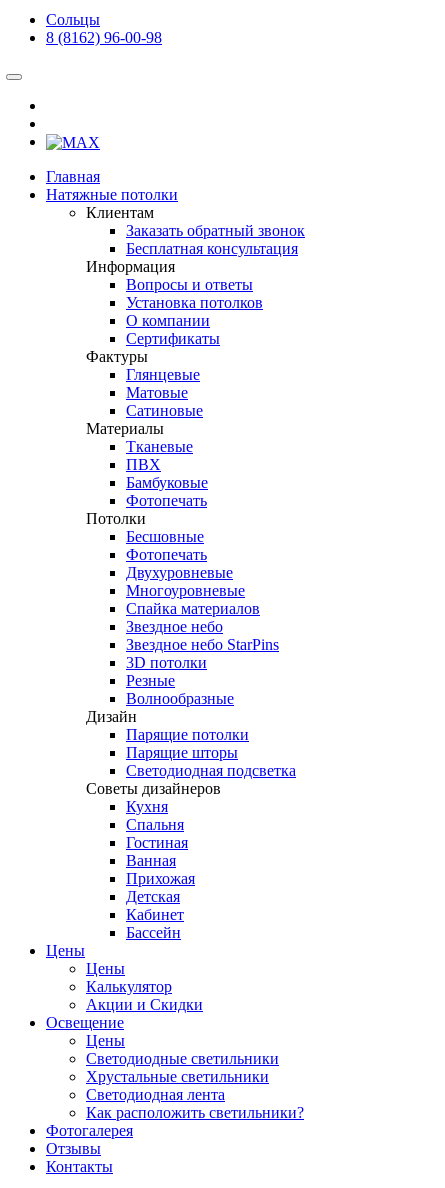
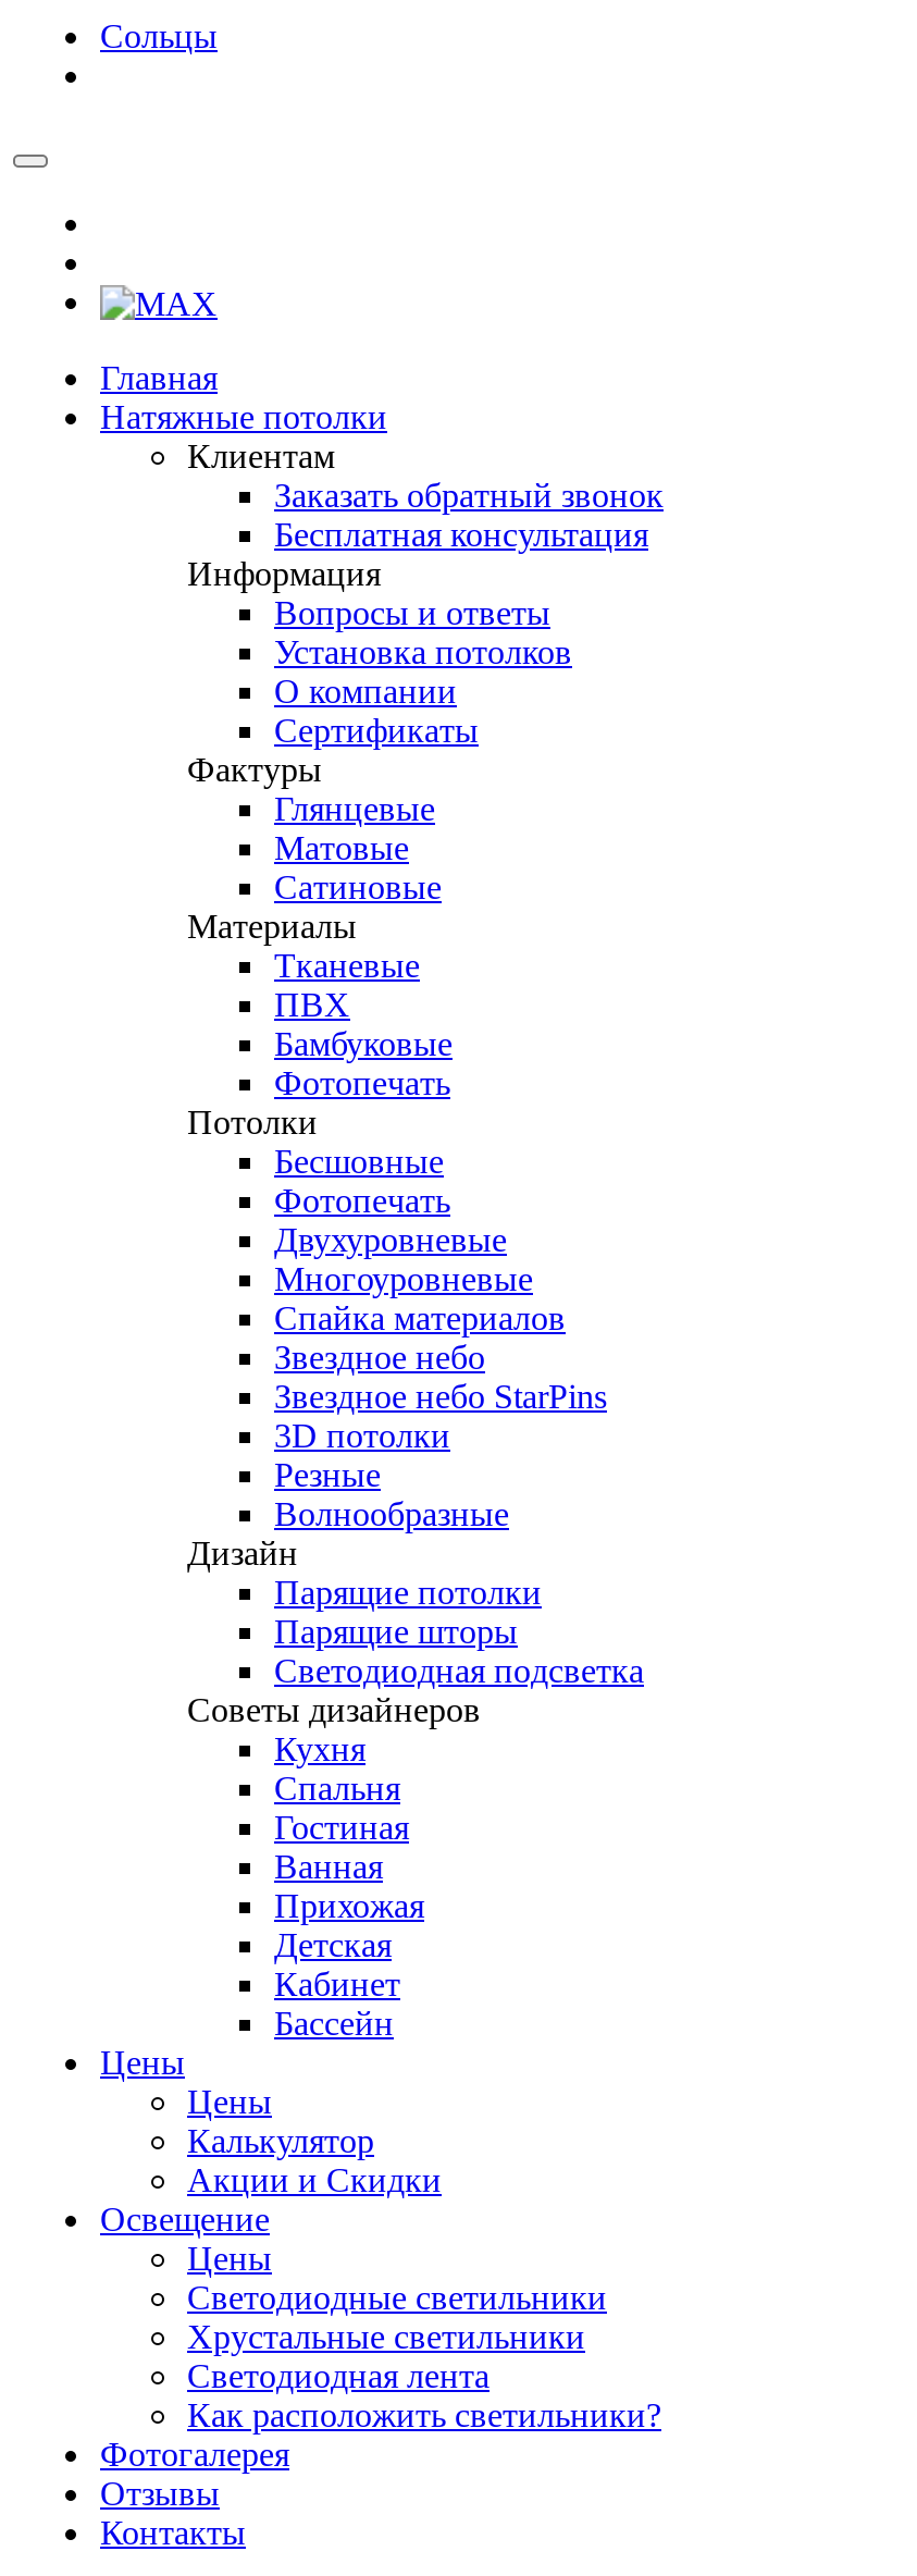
- 8 (8162) 96-00-98
